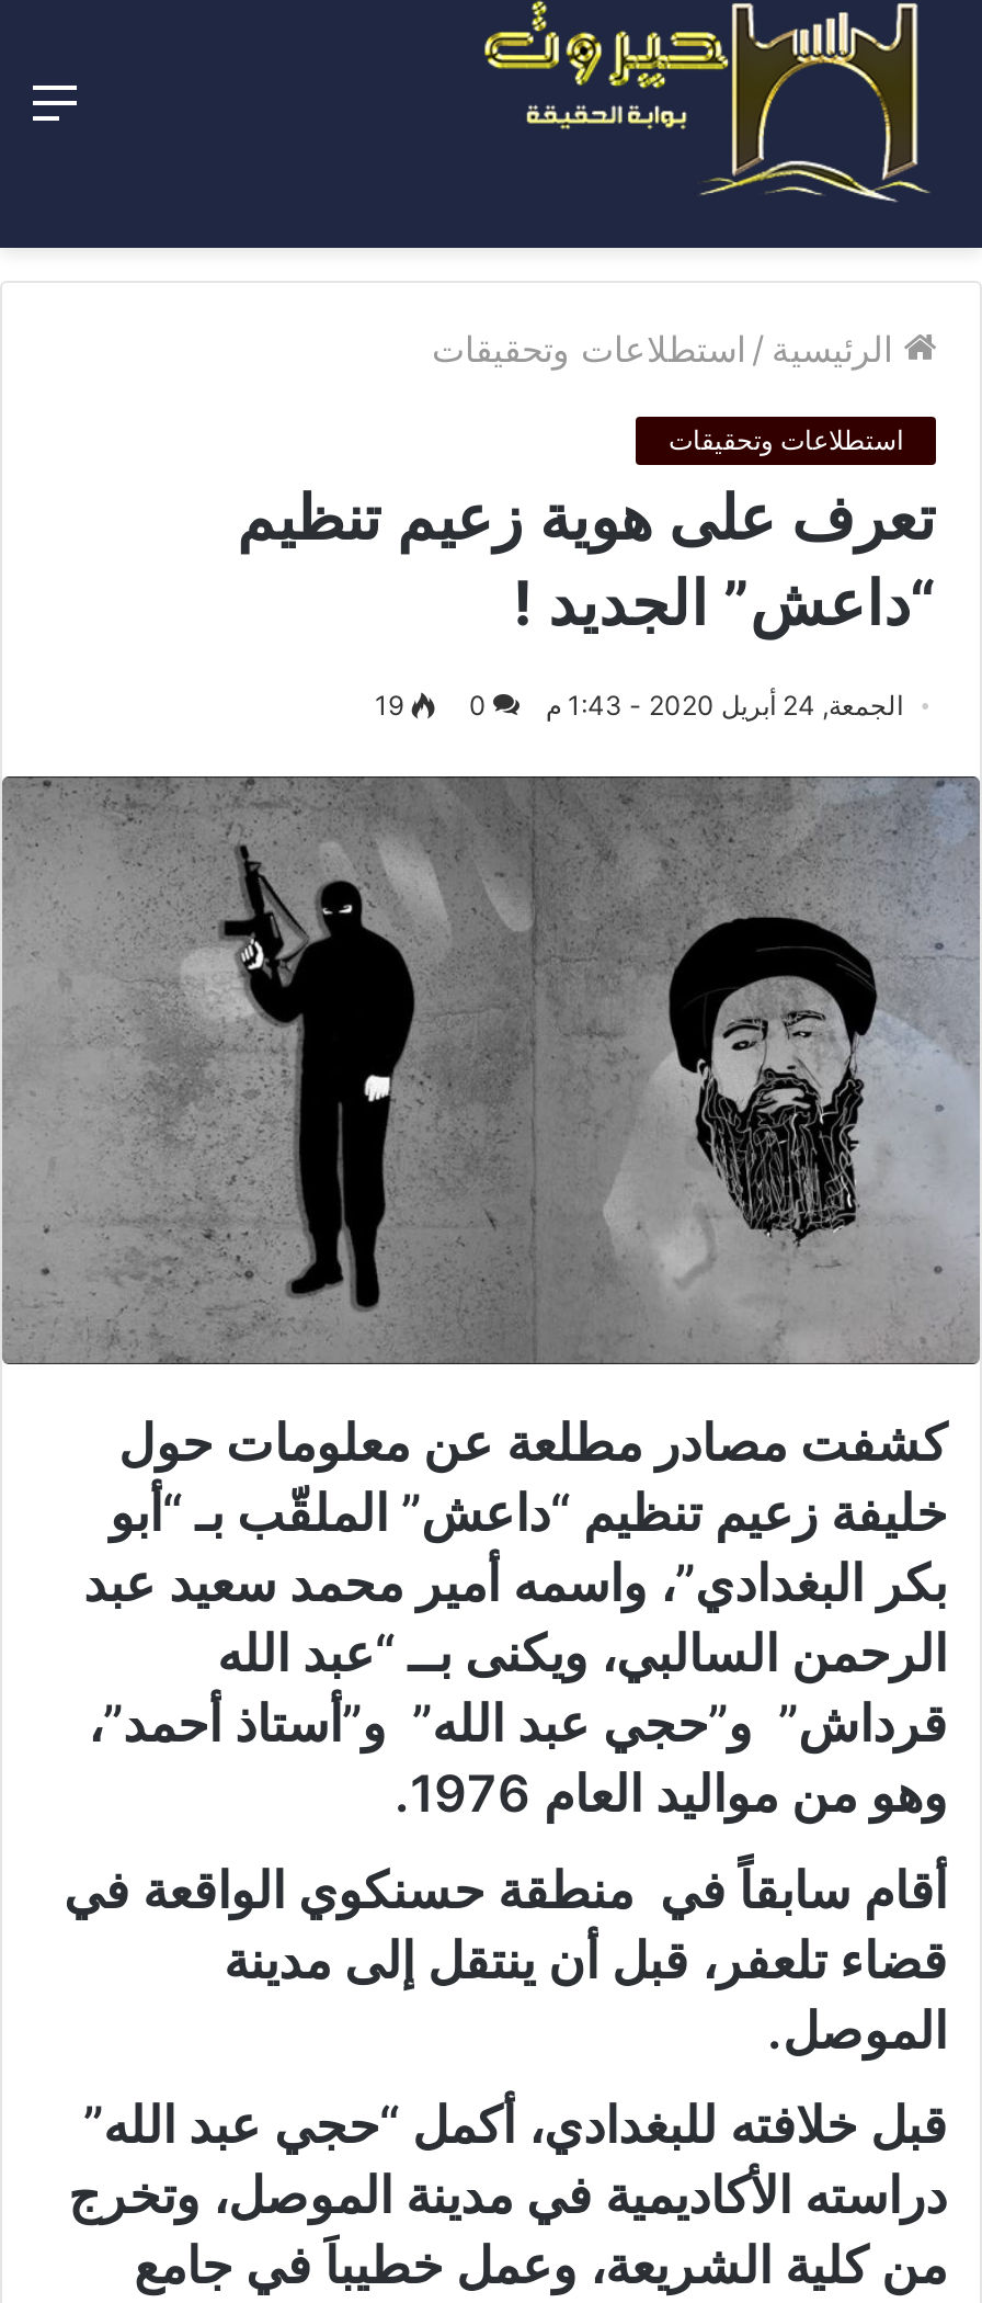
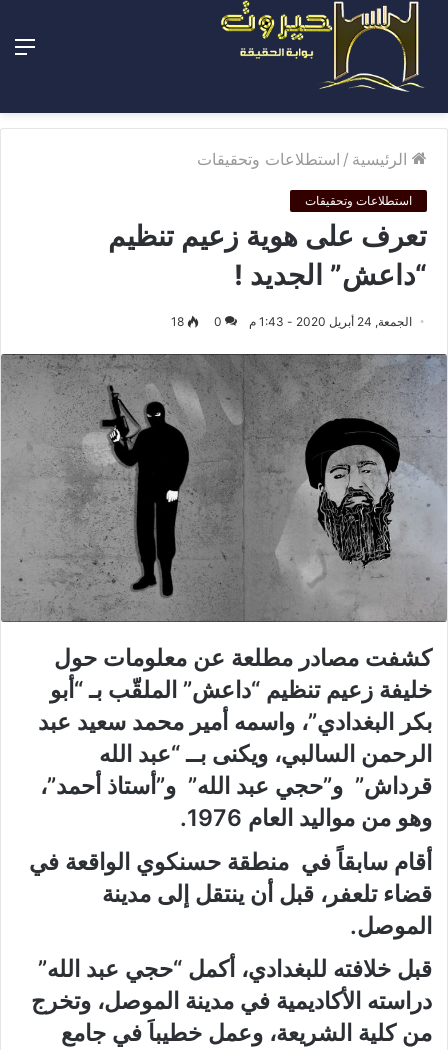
- 19 0
+ 18 0
